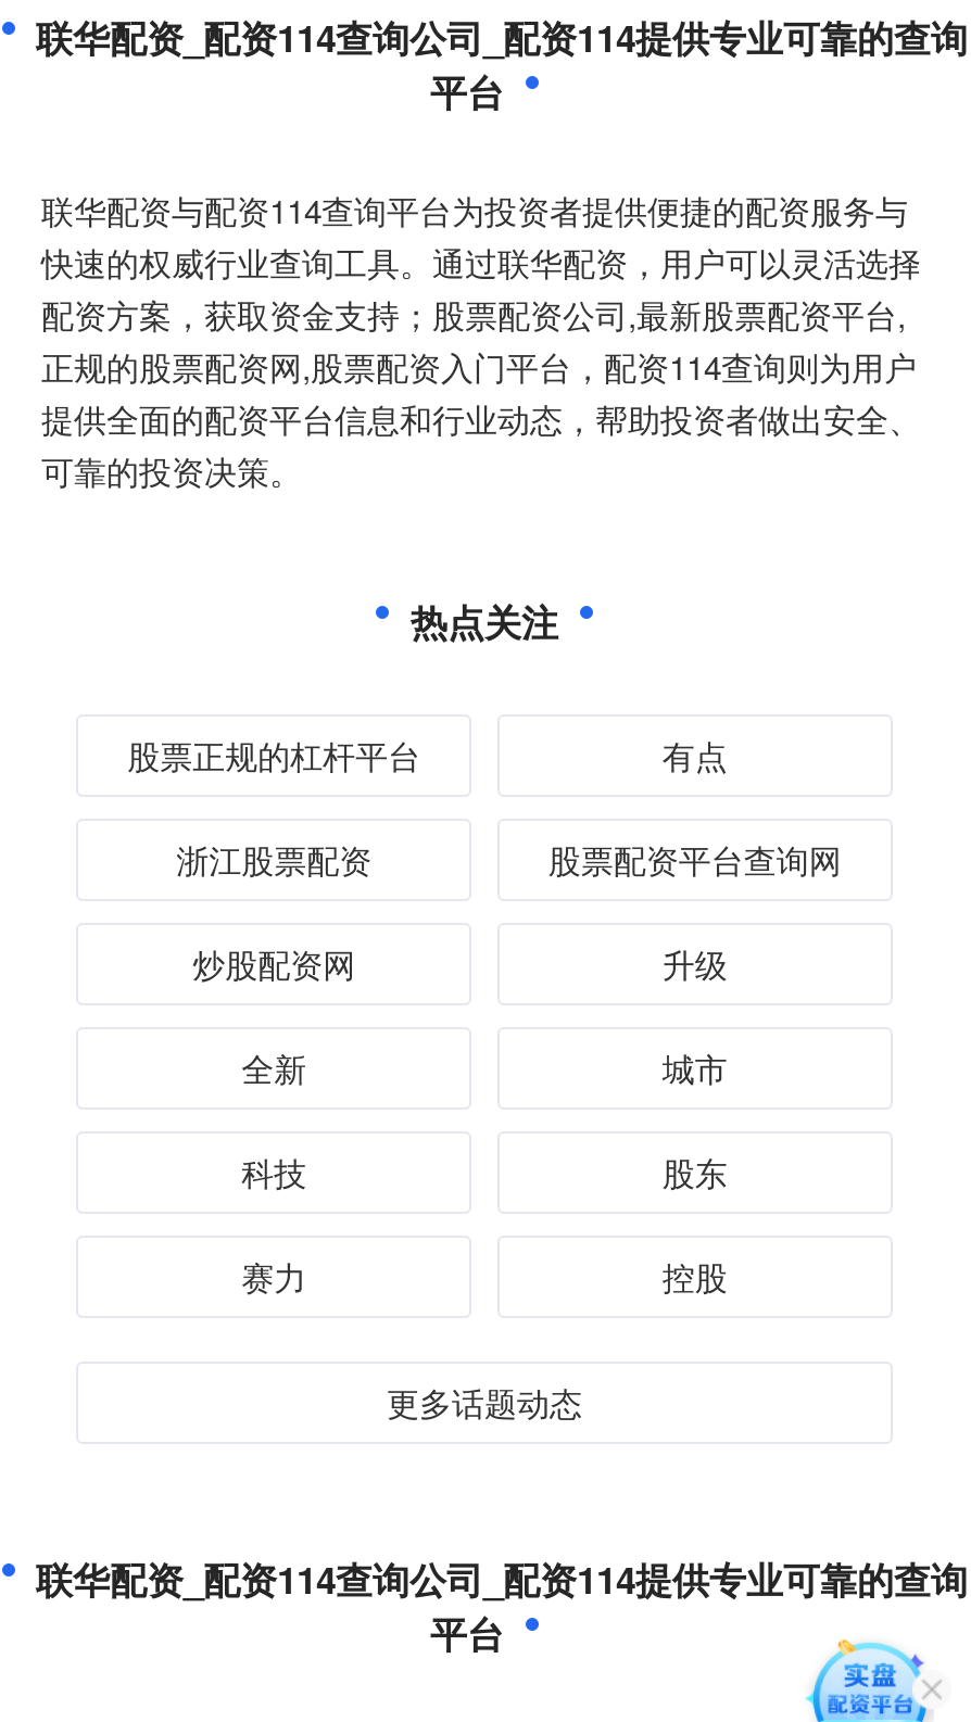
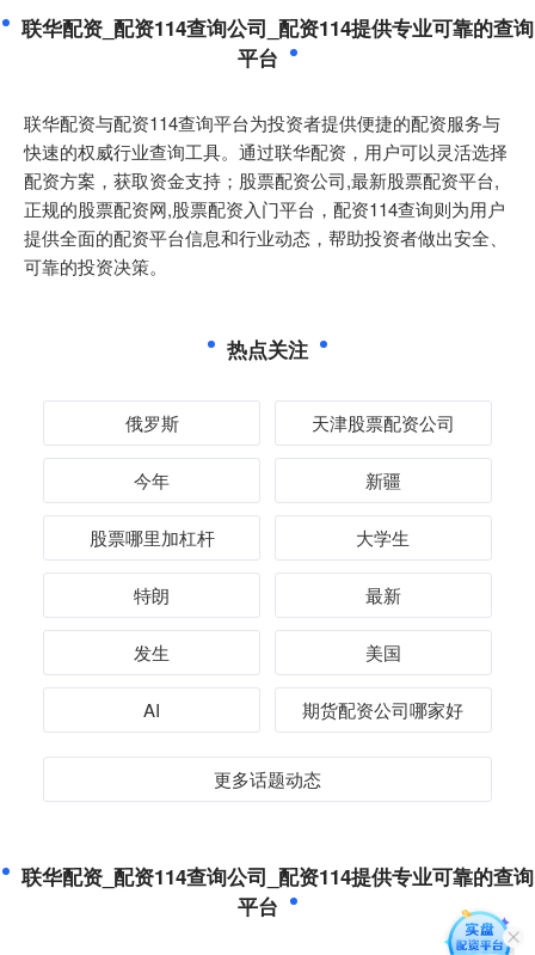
- 股票正规的杠杆平台
- 有点
+ 俄罗斯
+ 天津股票配资公司

- 浙江股票配资
- 股票配资平台查询网
+ 今年
+ 新疆

- 炒股配资网
- 升级
+ 股票哪里加杠杆
+ 大学生

- 全新
- 城市
+ 特朗
+ 最新

- 科技
- 股东
+ 发生
+ 美国

- 赛力
- 控股
+ AI
+ 期货配资公司哪家好
